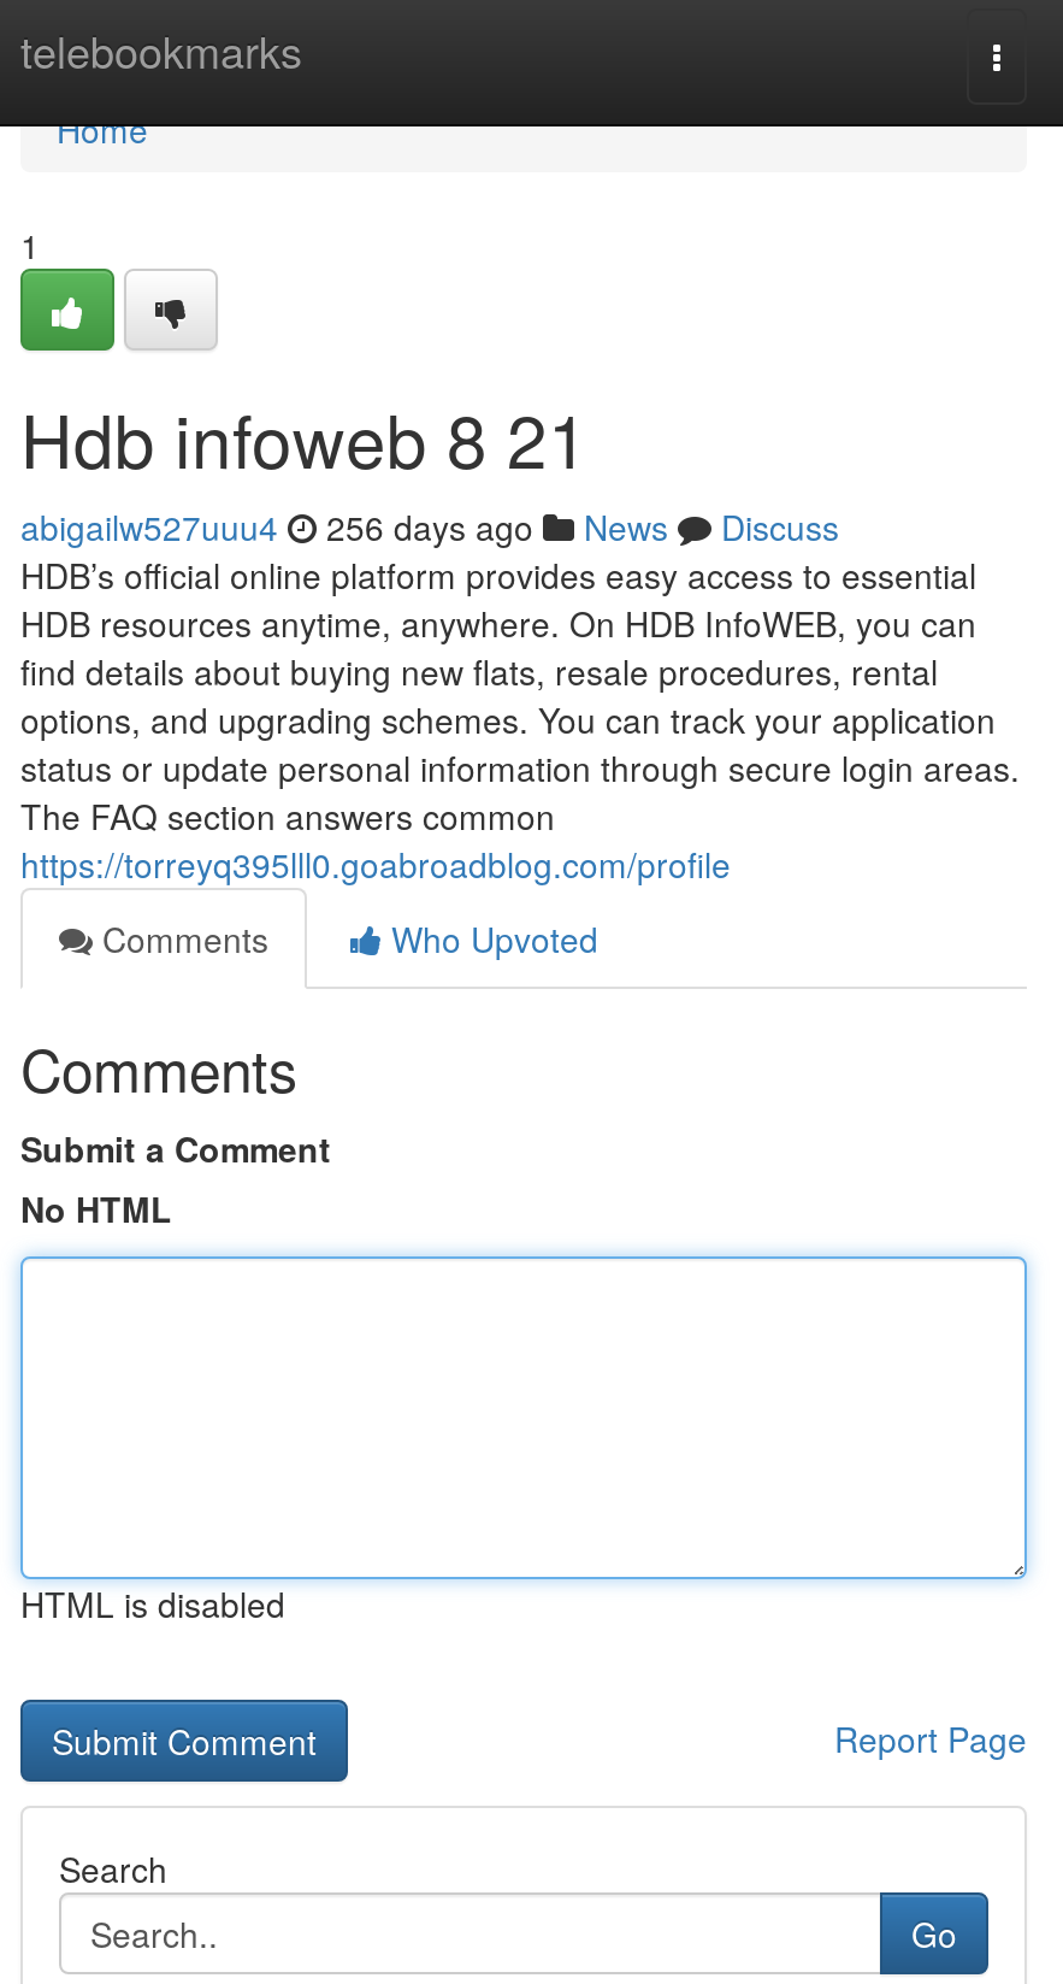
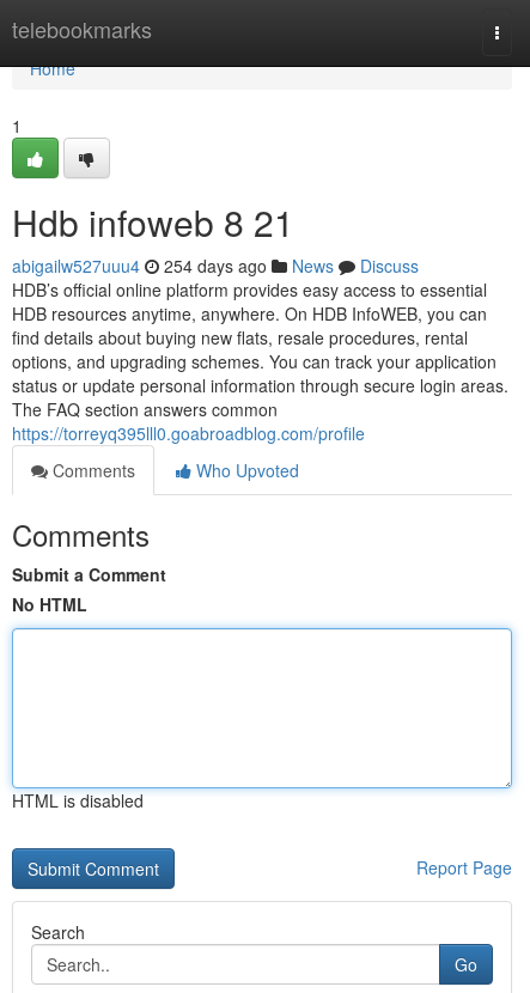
- abigailw527uuu4 256 days ago News Discuss
+ abigailw527uuu4 254 days ago News Discuss
